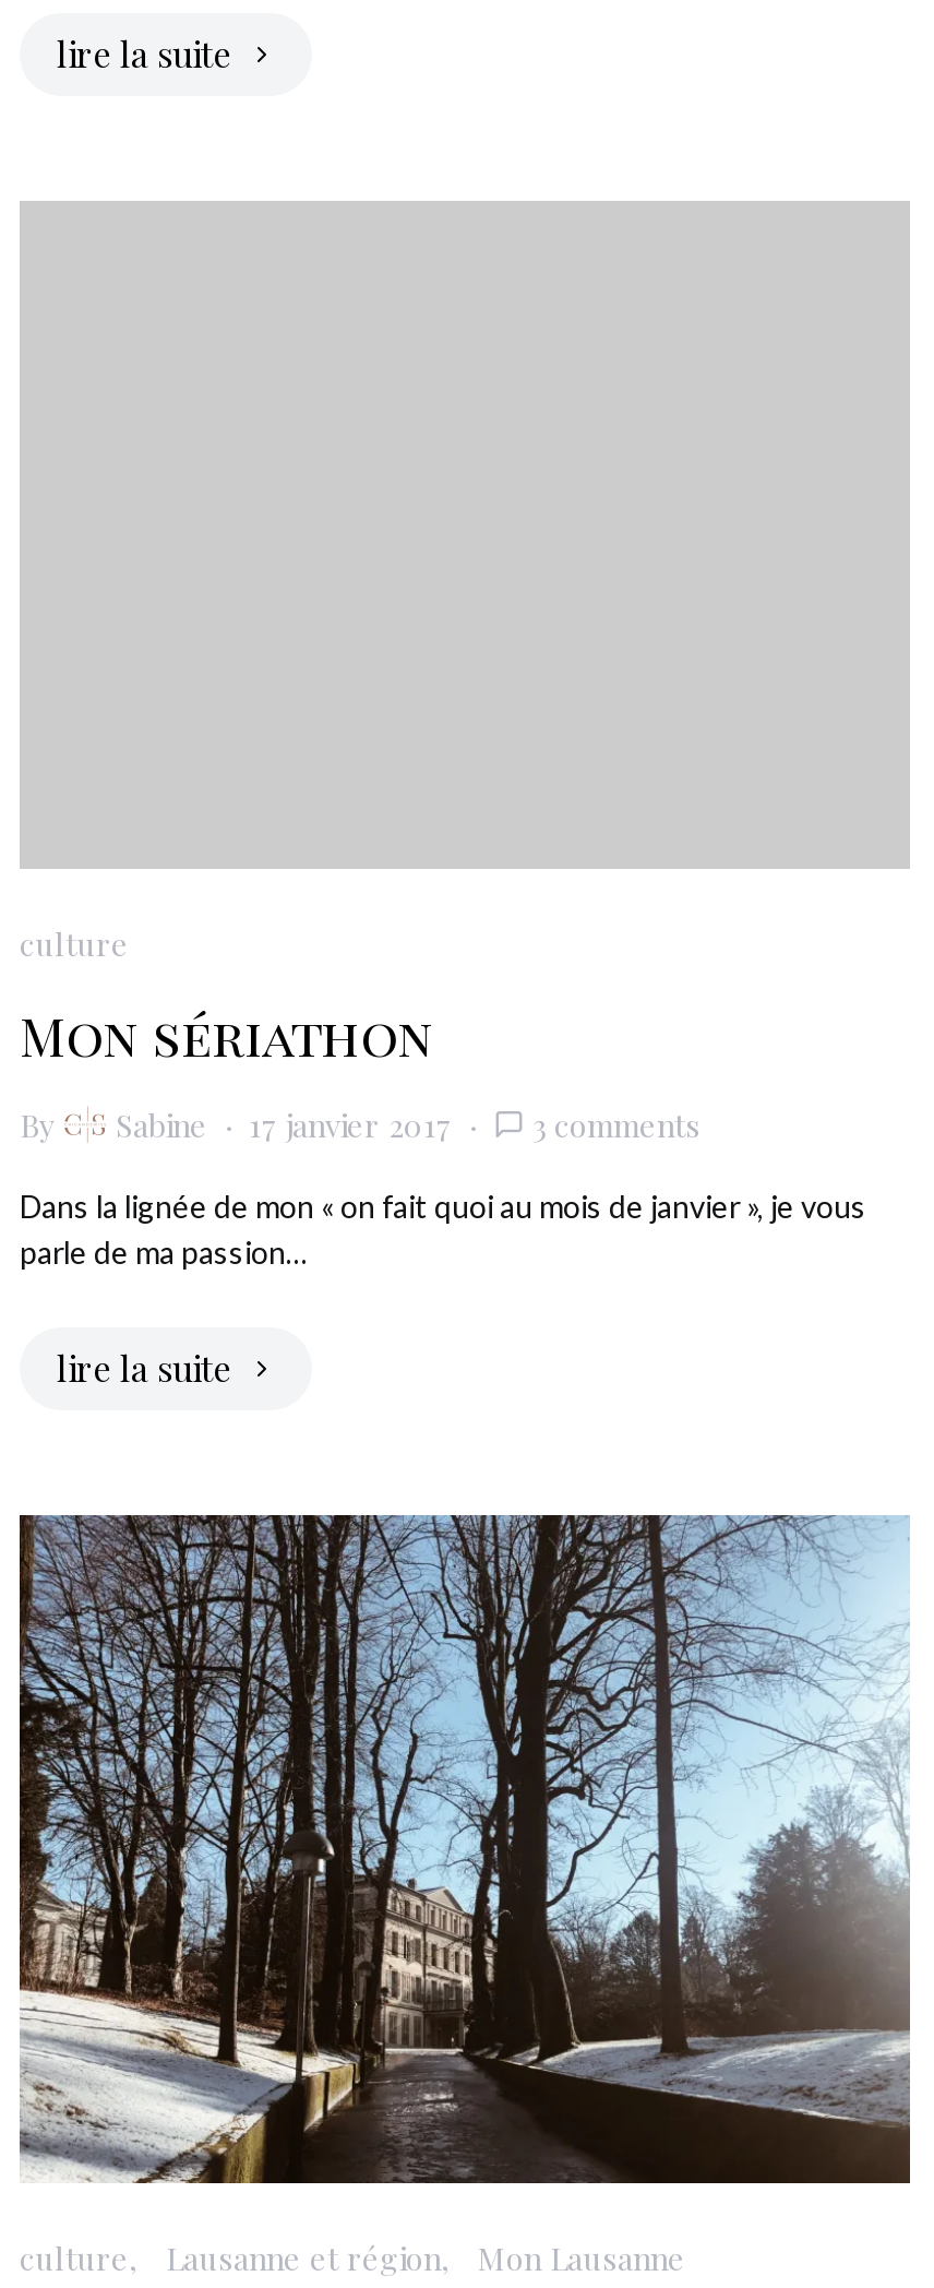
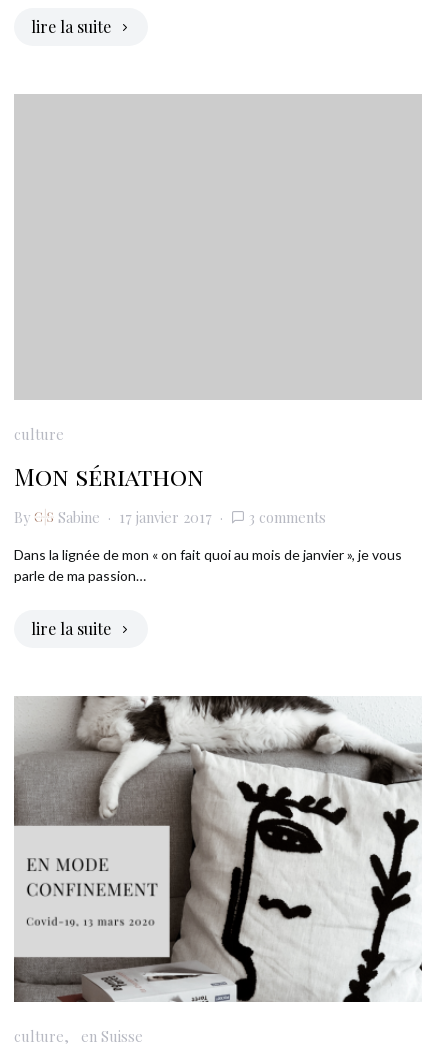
- [image]
- Lausanne et région
- Mon Lausanne
+ [image]
+ en Suisse
